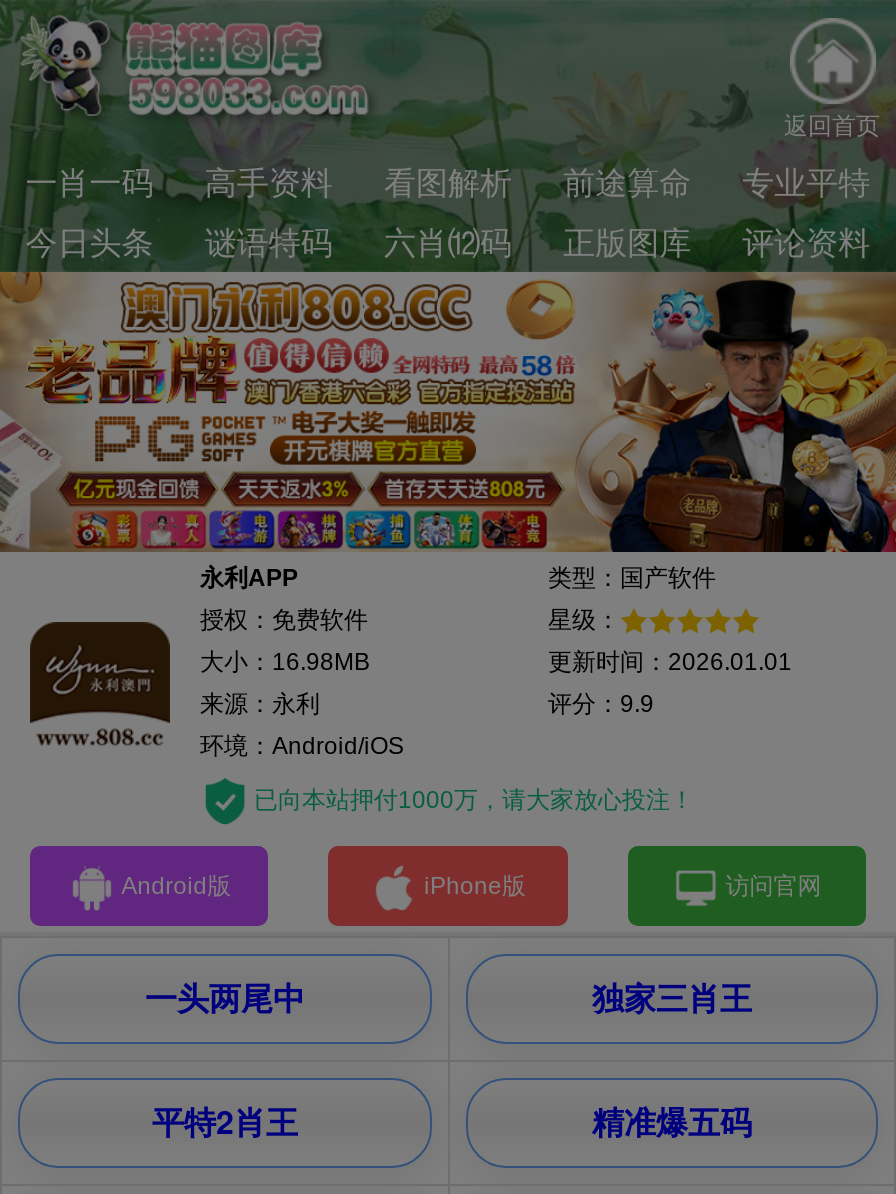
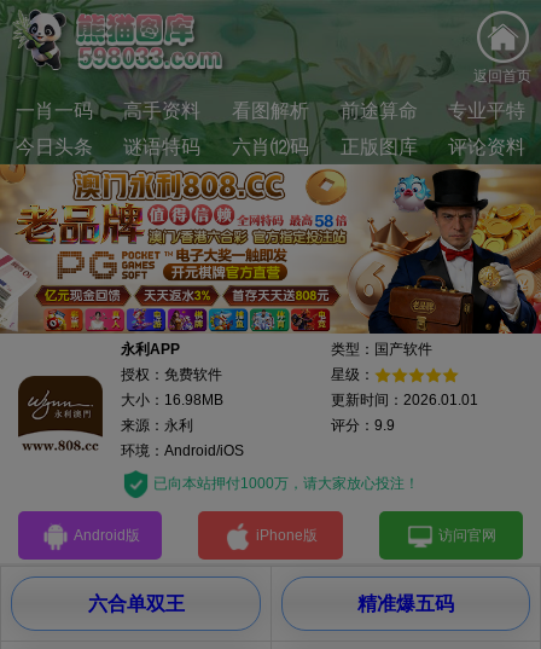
- 一头两尾中
- 独家三肖王
- 平特2肖王
+ 六合单双王
